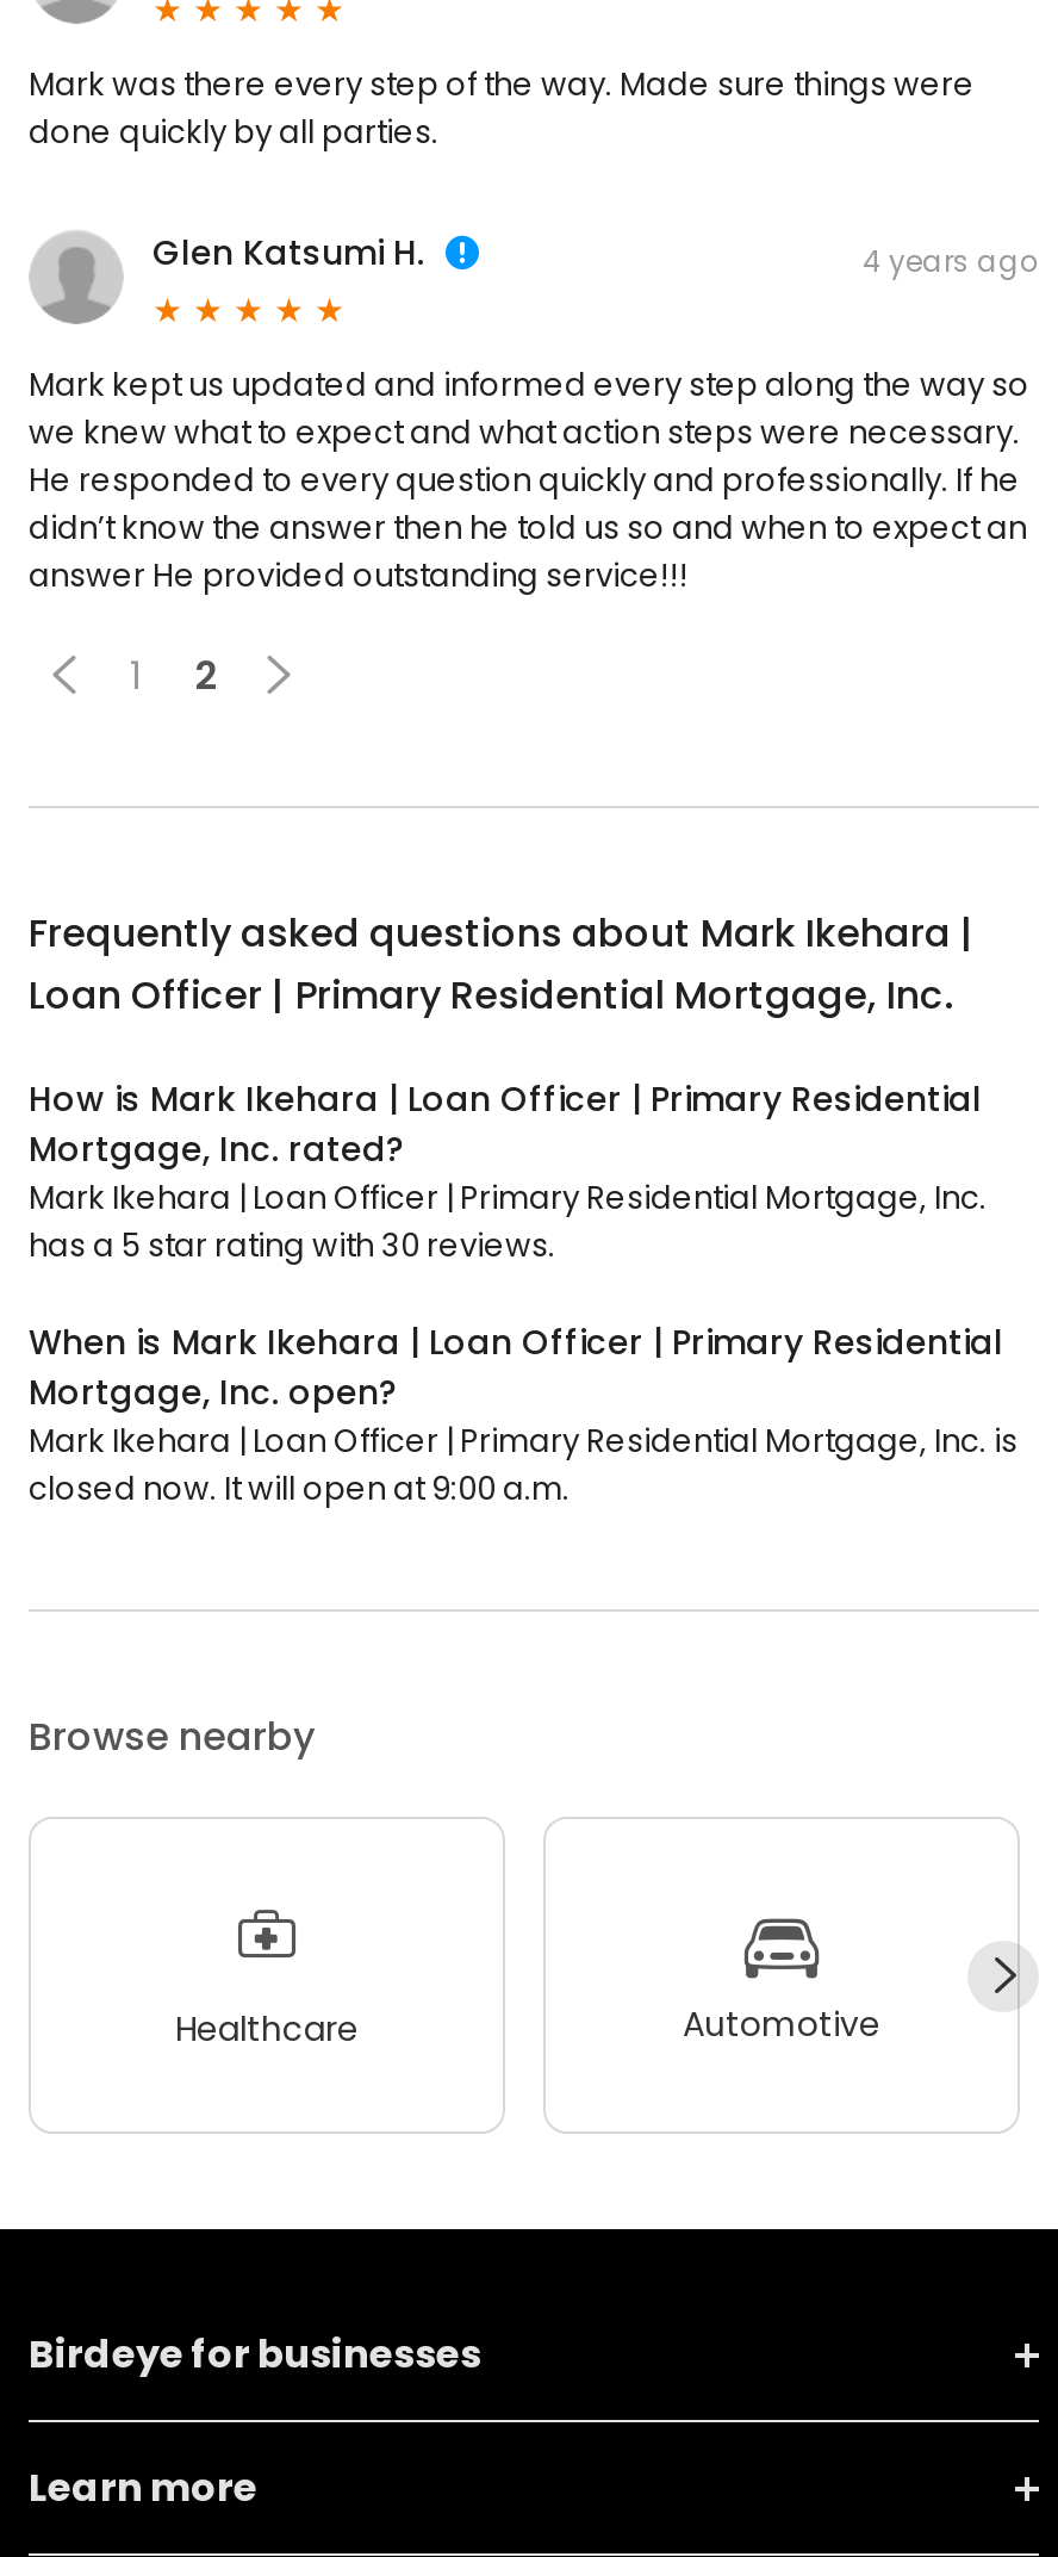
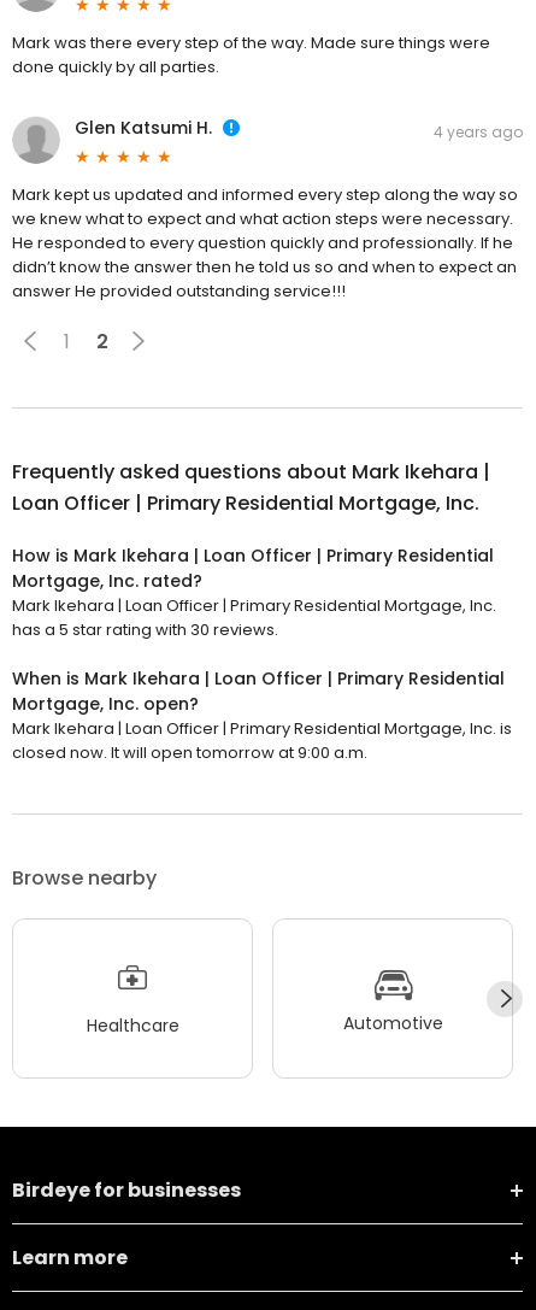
- closed now. It will open at 9:00 a.m.
+ closed now. It will open tomorrow at 9:00 a.m.
